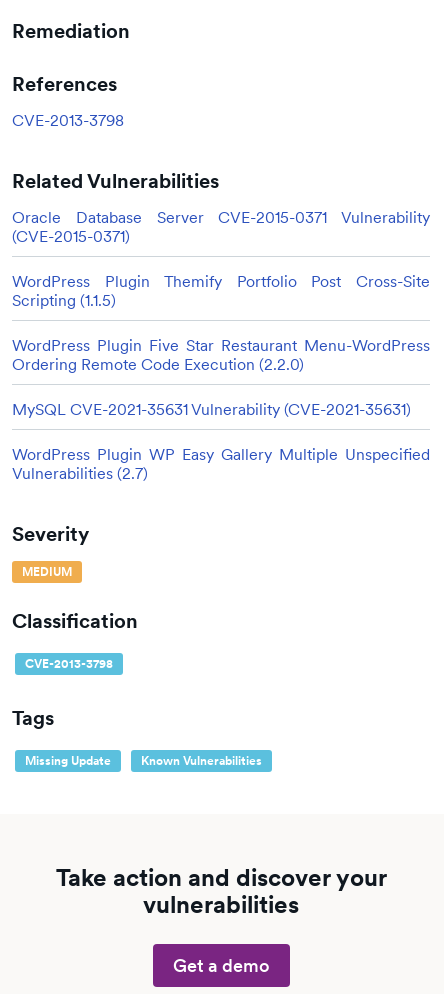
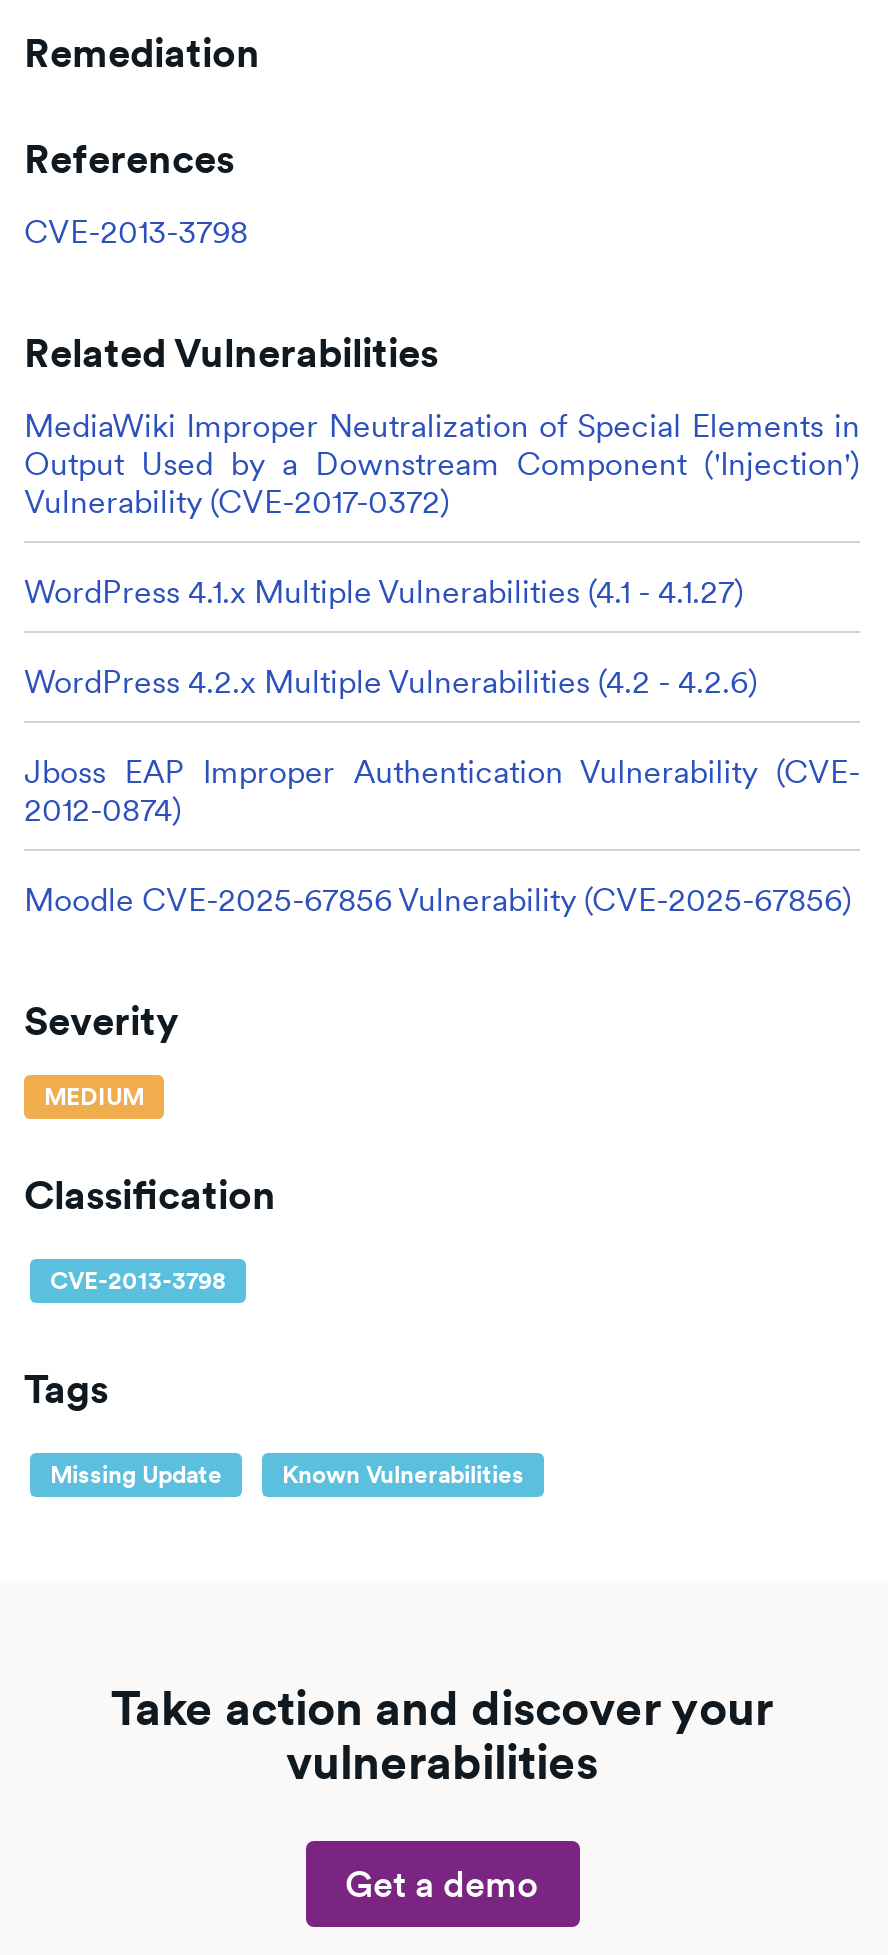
- Oracle Database Server CVE-2015-0371 Vulnerability
- (CVE-2015-0371)
+ MediaWiki Improper Neutralization of Special Elements in
+ Output Used by a Downstream Component ('Injection')
+ Vulnerability (CVE-2017-0372)

- WordPress Plugin Themify Portfolio Post Cross-Site
- Scripting (1.1.5)
+ WordPress 4.1.x Multiple Vulnerabilities (4.1 - 4.1.27)

- WordPress Plugin Five Star Restaurant Menu-WordPress
- Ordering Remote Code Execution (2.2.0)
+ WordPress 4.2.x Multiple Vulnerabilities (4.2 - 4.2.6)

- MySQL CVE-2021-35631 Vulnerability (CVE-2021-35631)
+ Jboss EAP Improper Authentication Vulnerability (CVE-
+ 2012-0874)

- WordPress Plugin WP Easy Gallery Multiple Unspecified
- Vulnerabilities (2.7)
+ Moodle CVE-2025-67856 Vulnerability (CVE-2025-67856)
